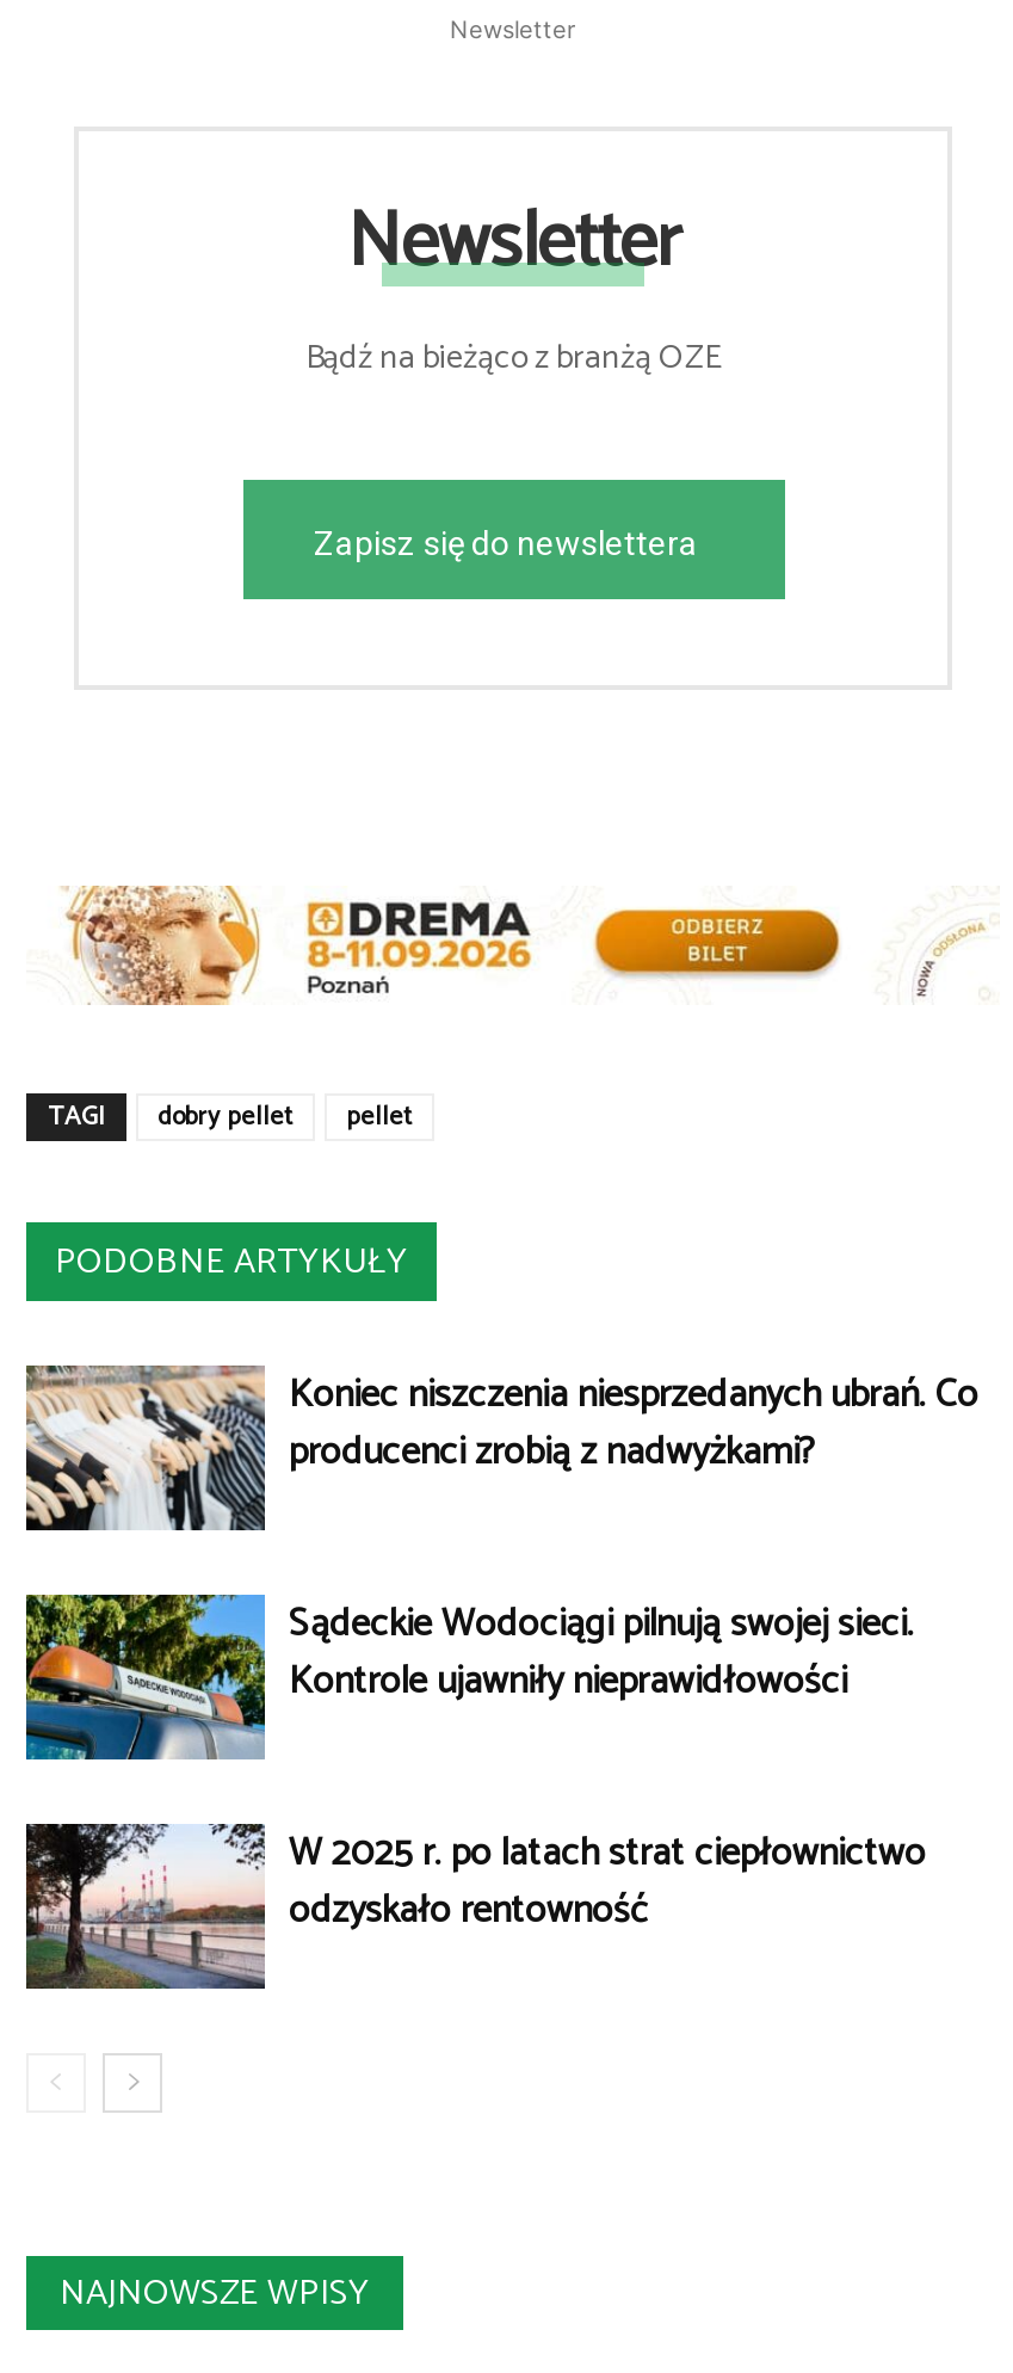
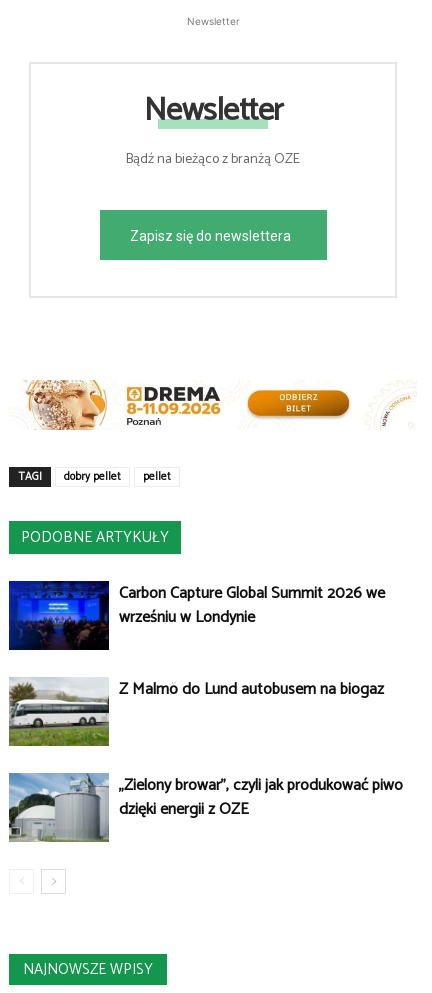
- [image]
- Koniec niszczenia niesprzedanych ubrań. Co
- producenci zrobią z nadwyżkami?
+ [image]
+ Carbon Capture Global Summit 2026 we
+ wrześniu w Londynie

- [image]
- Sądeckie Wodociągi pilnują swojej sieci.
- Kontrole ujawniły nieprawidłowości
+ [image]
+ Z Malmö do Lund autobusem na biogaz

- [image]
- W 2025 r. po latach strat ciepłownictwo
- odzyskało rentowność
+ [image]
+ „Zielony browar”, czyli jak produkować piwo
+ dzięki energii z OZE
